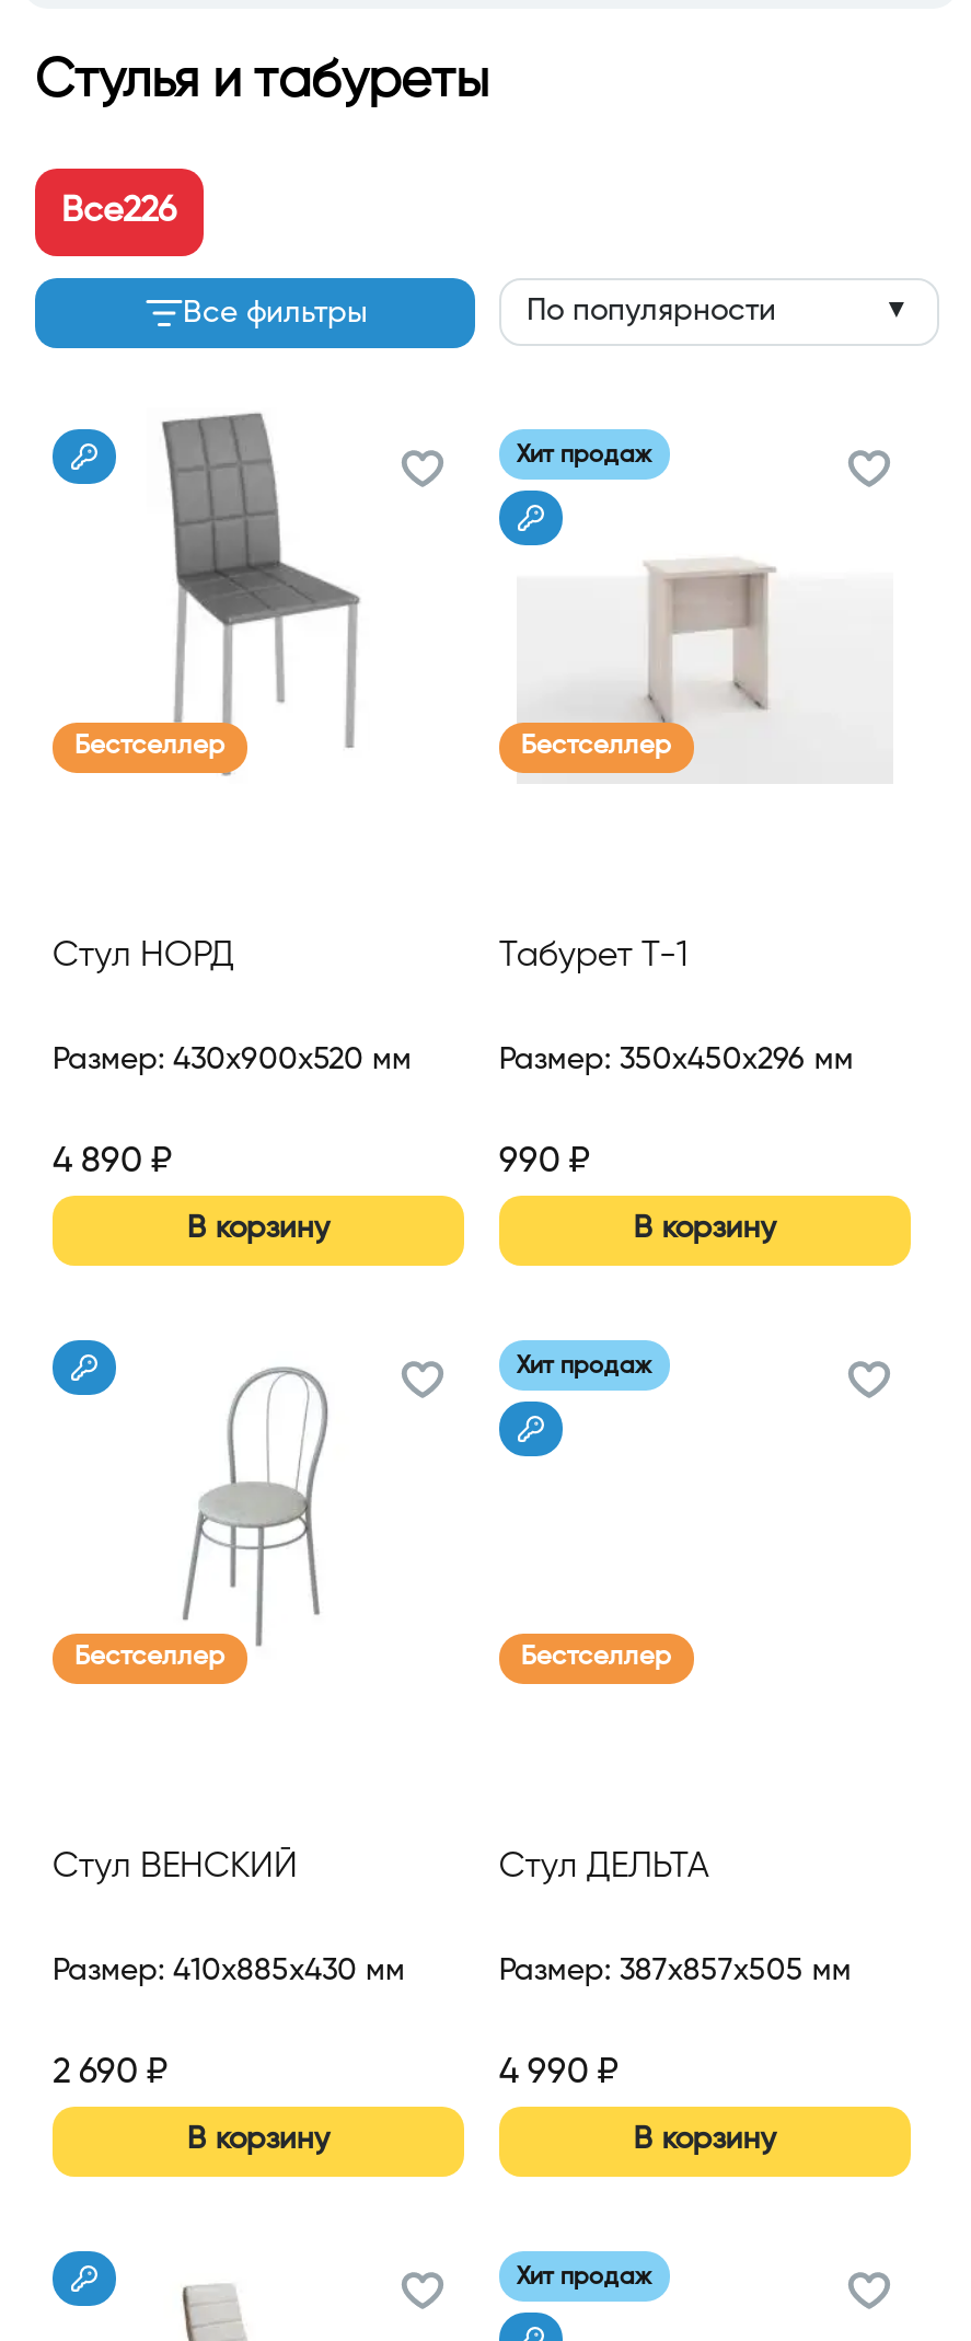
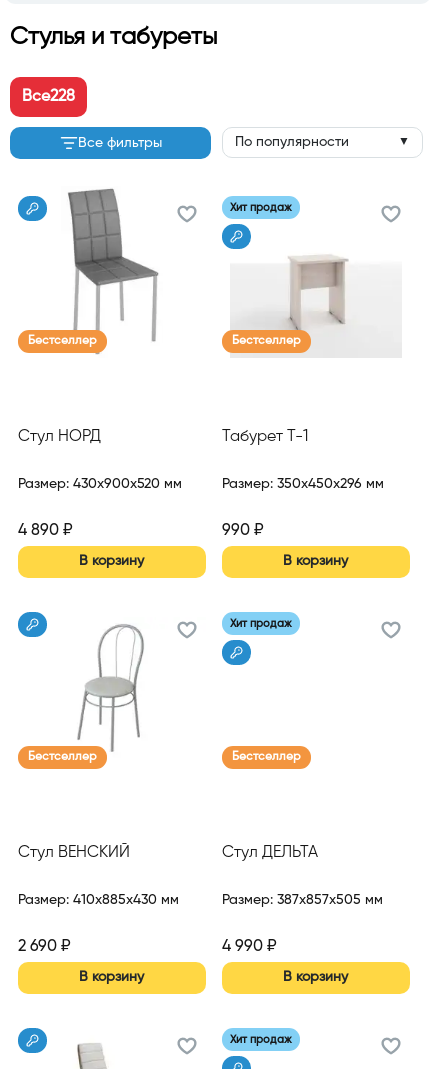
- Все226
+ Все228
